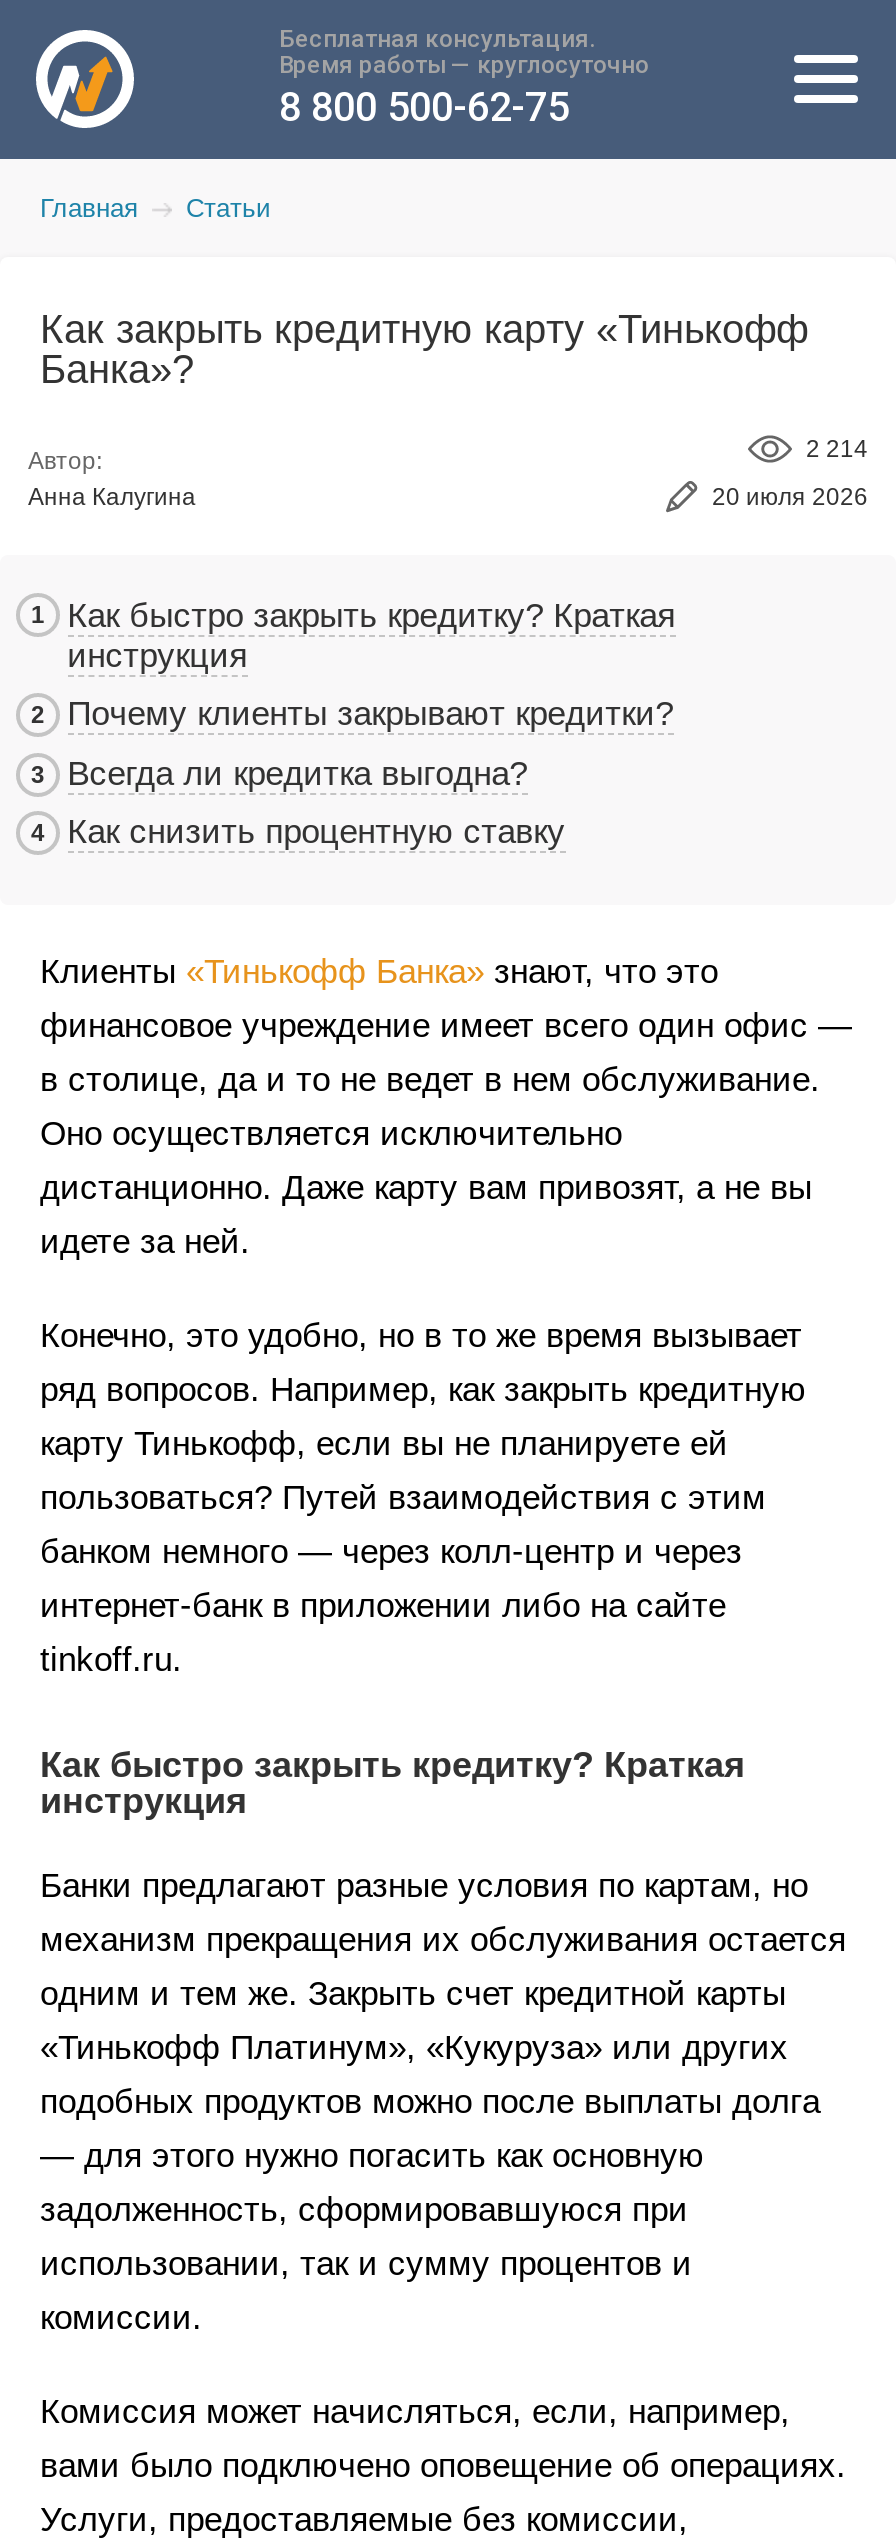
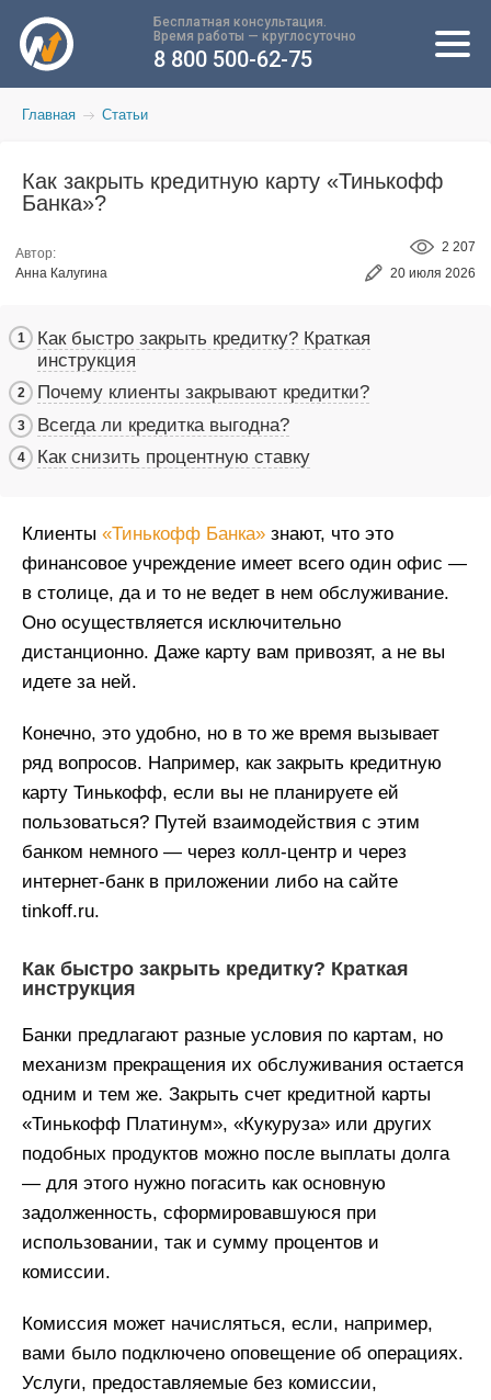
- 2 214
+ 2 207
